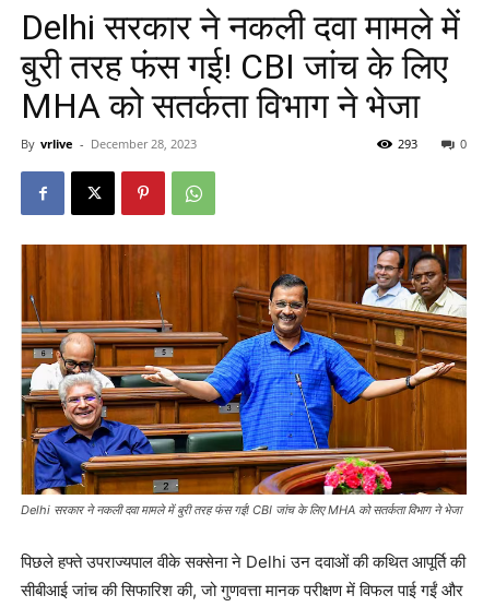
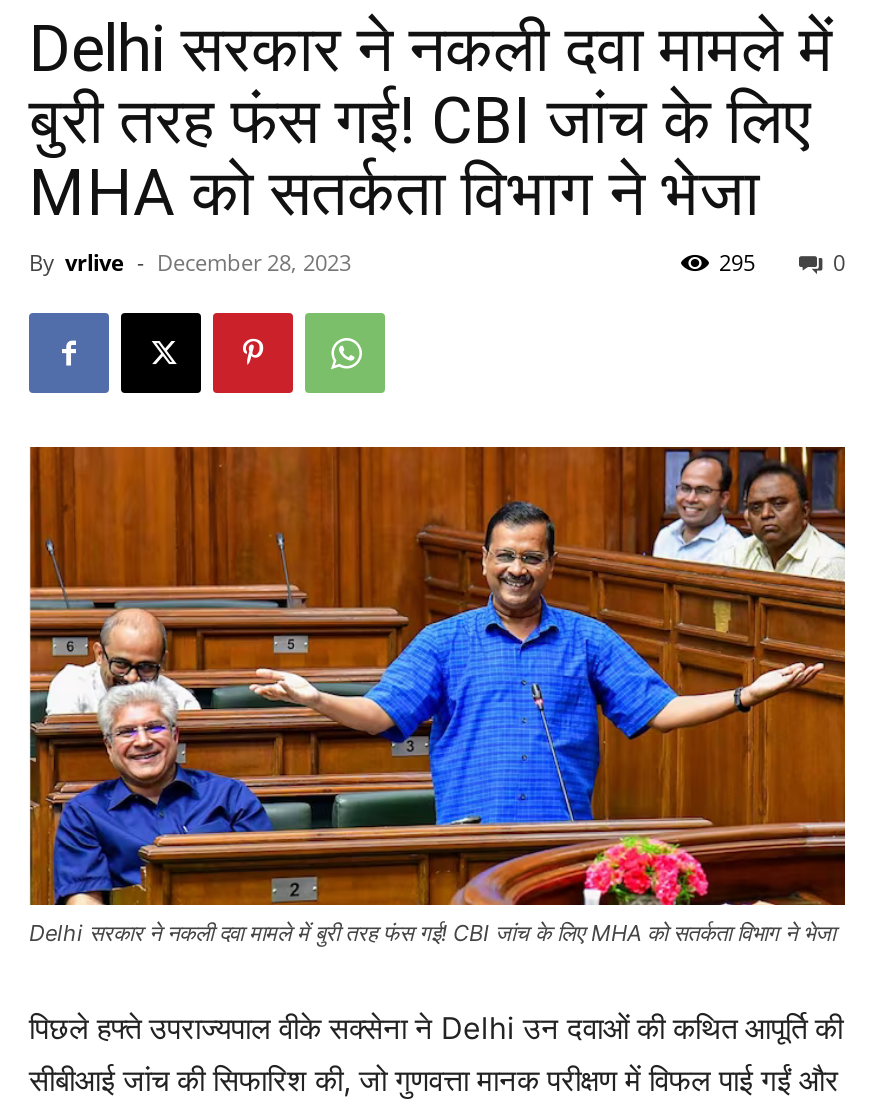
- 293
+ 295
